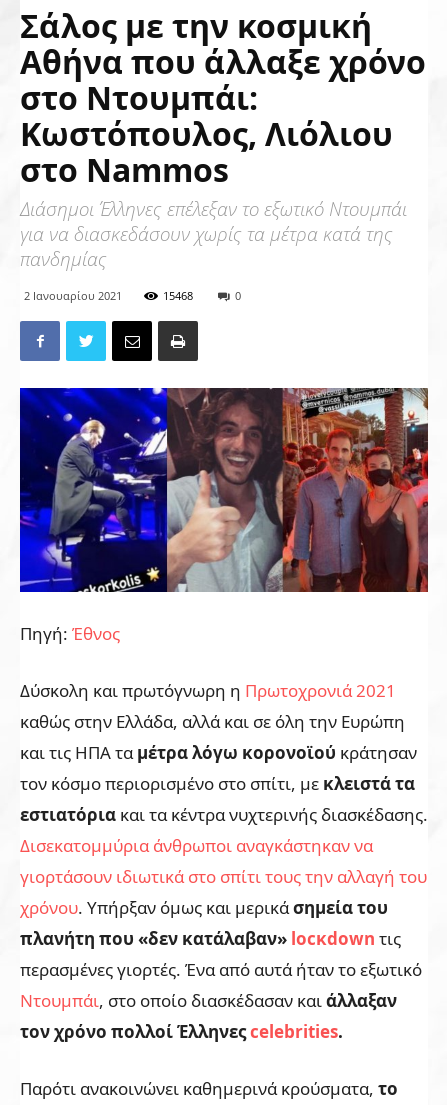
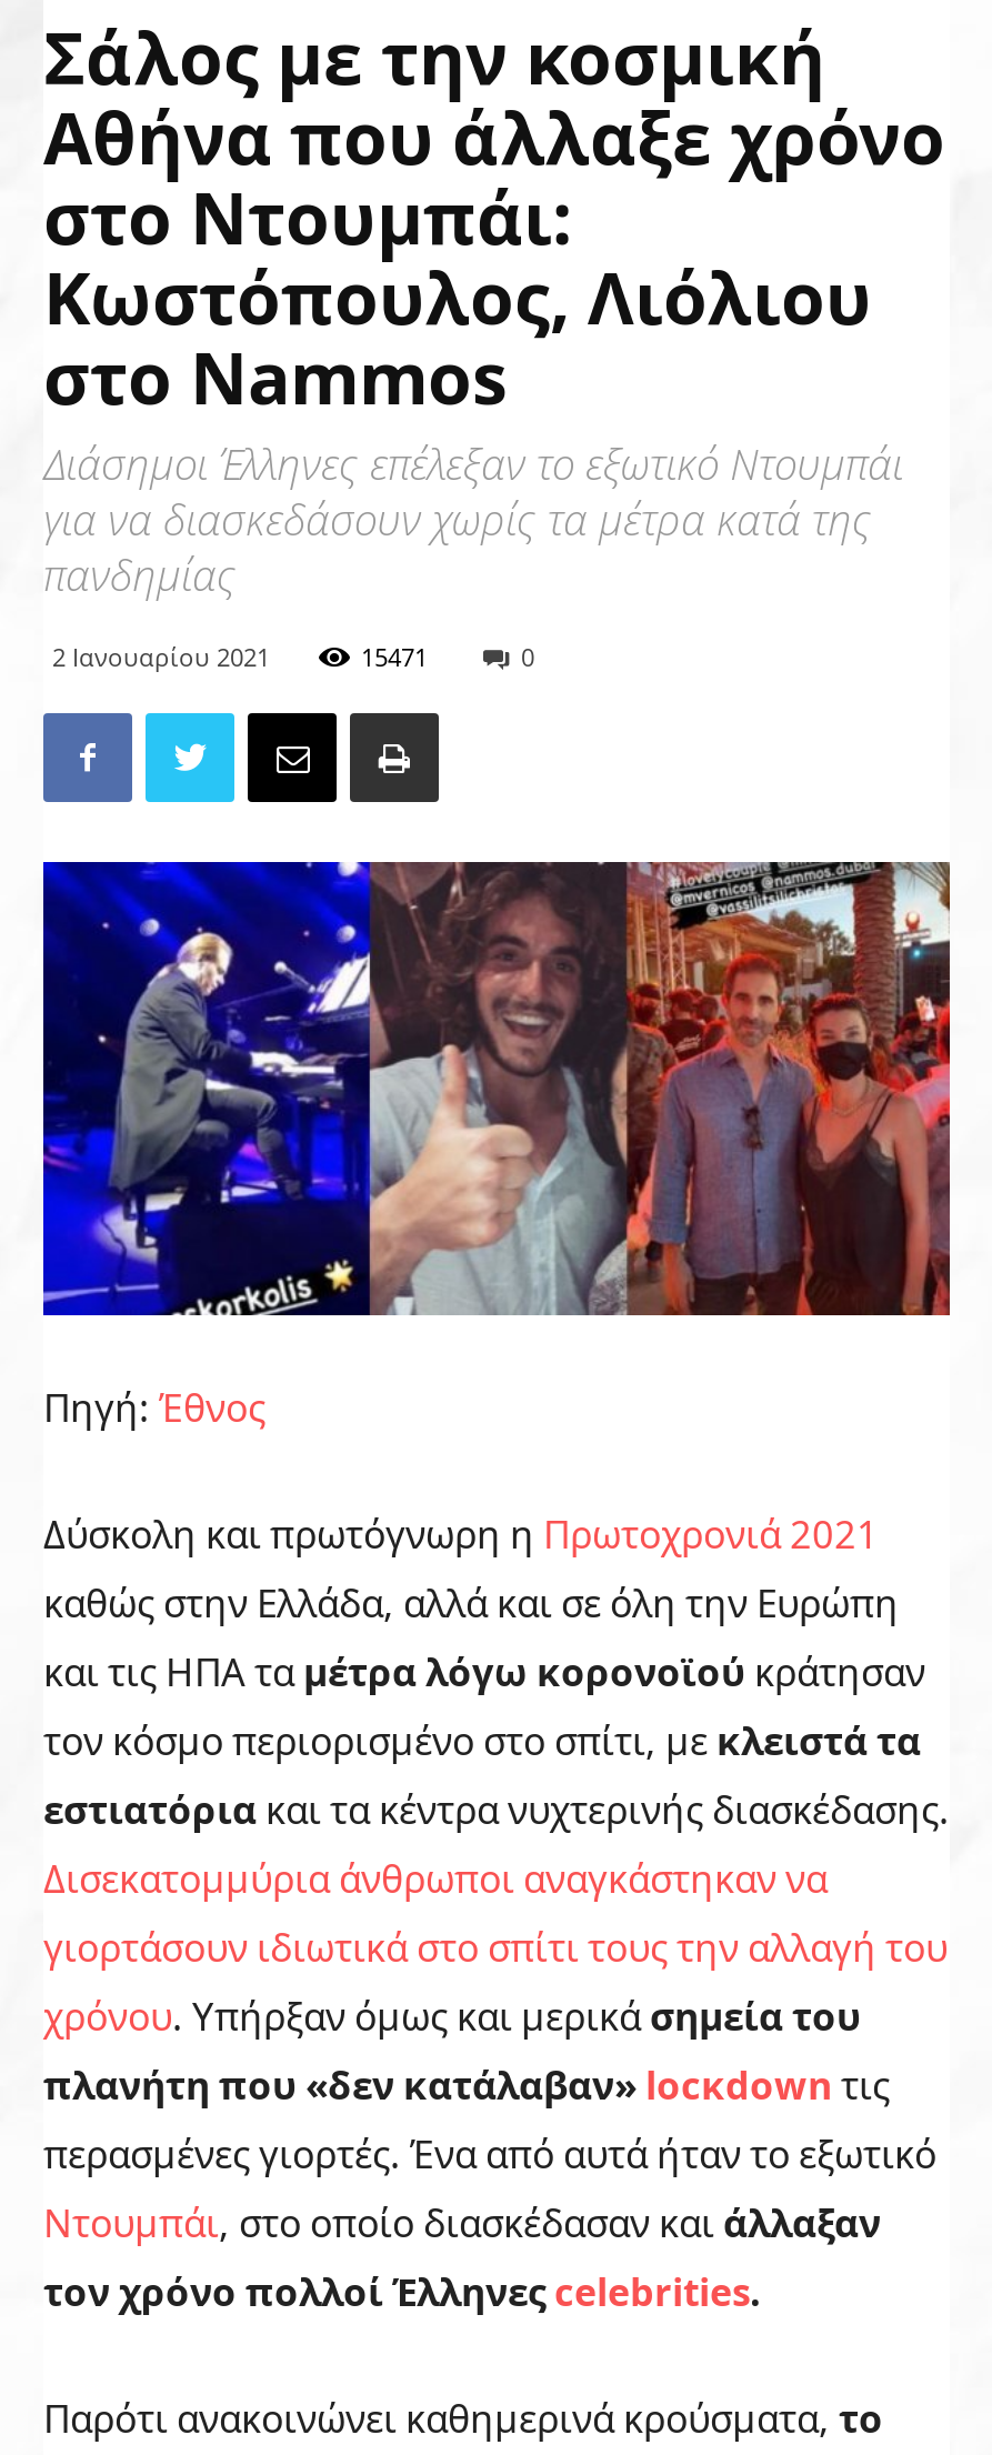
- 15468
+ 15471
